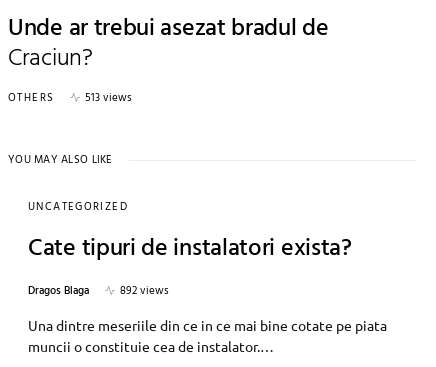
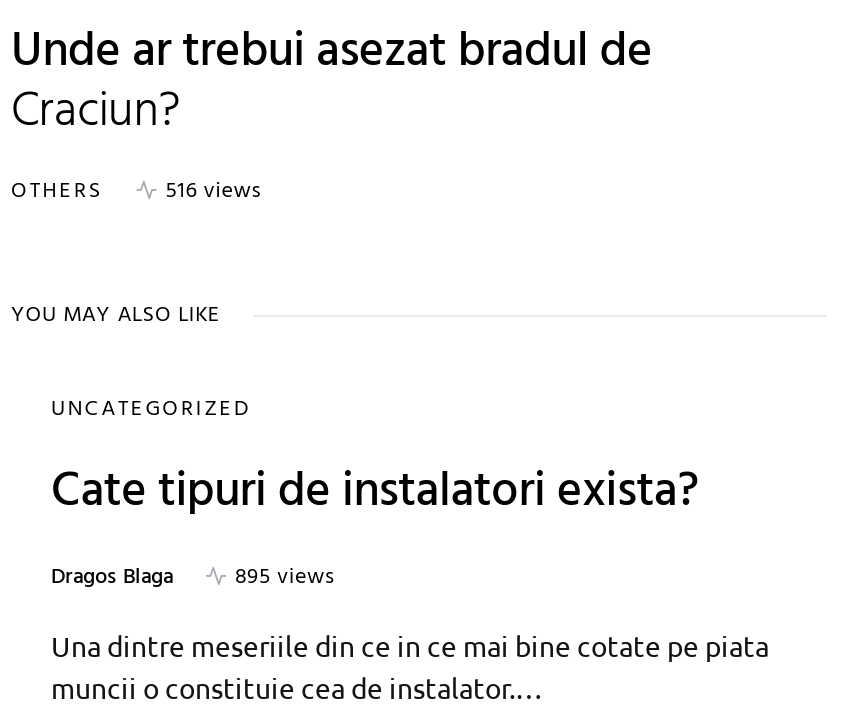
- OTHERS 513 views
+ OTHERS 516 views

- Dragos Blaga 892 views
+ Dragos Blaga 895 views
